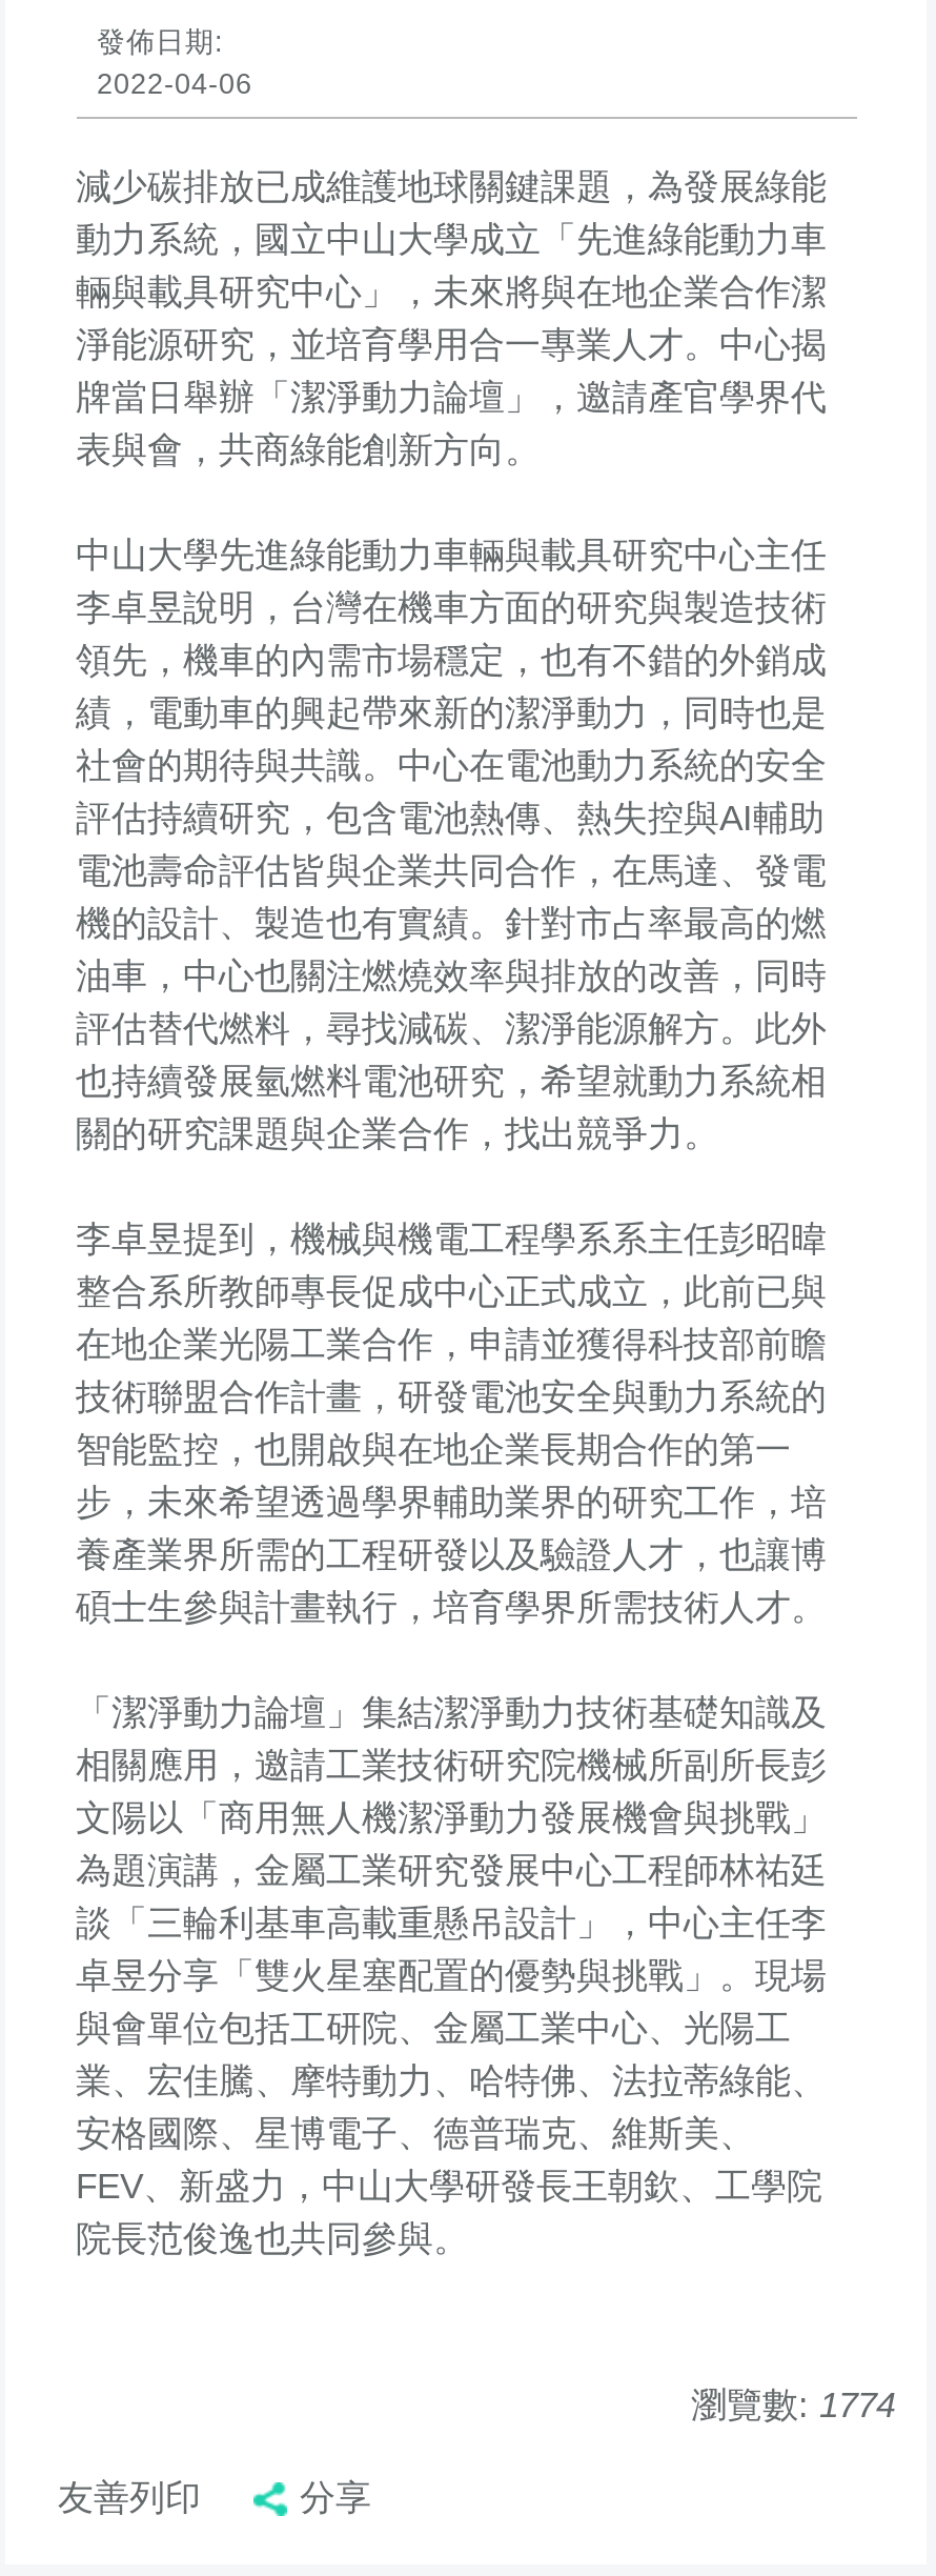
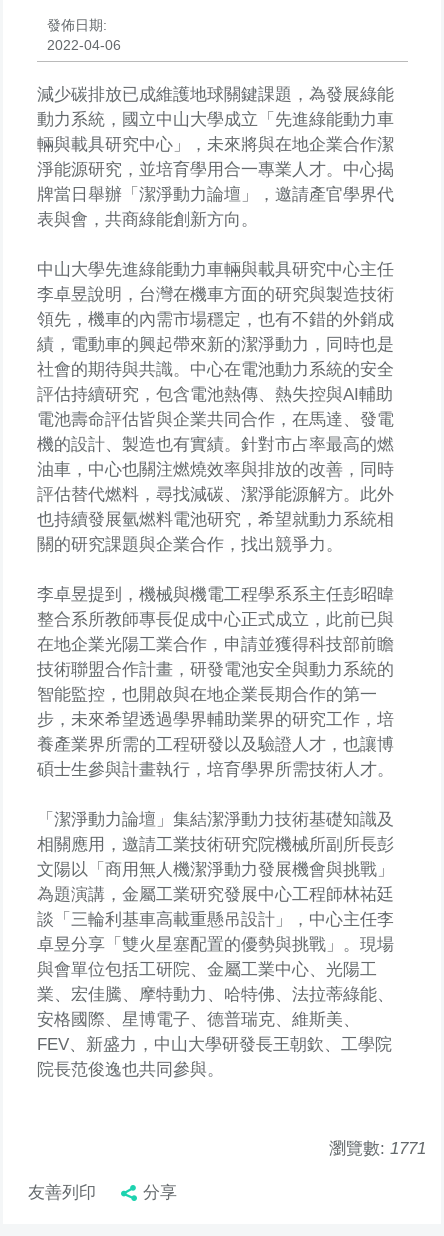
- 瀏覽數: 1774
+ 瀏覽數: 1771
